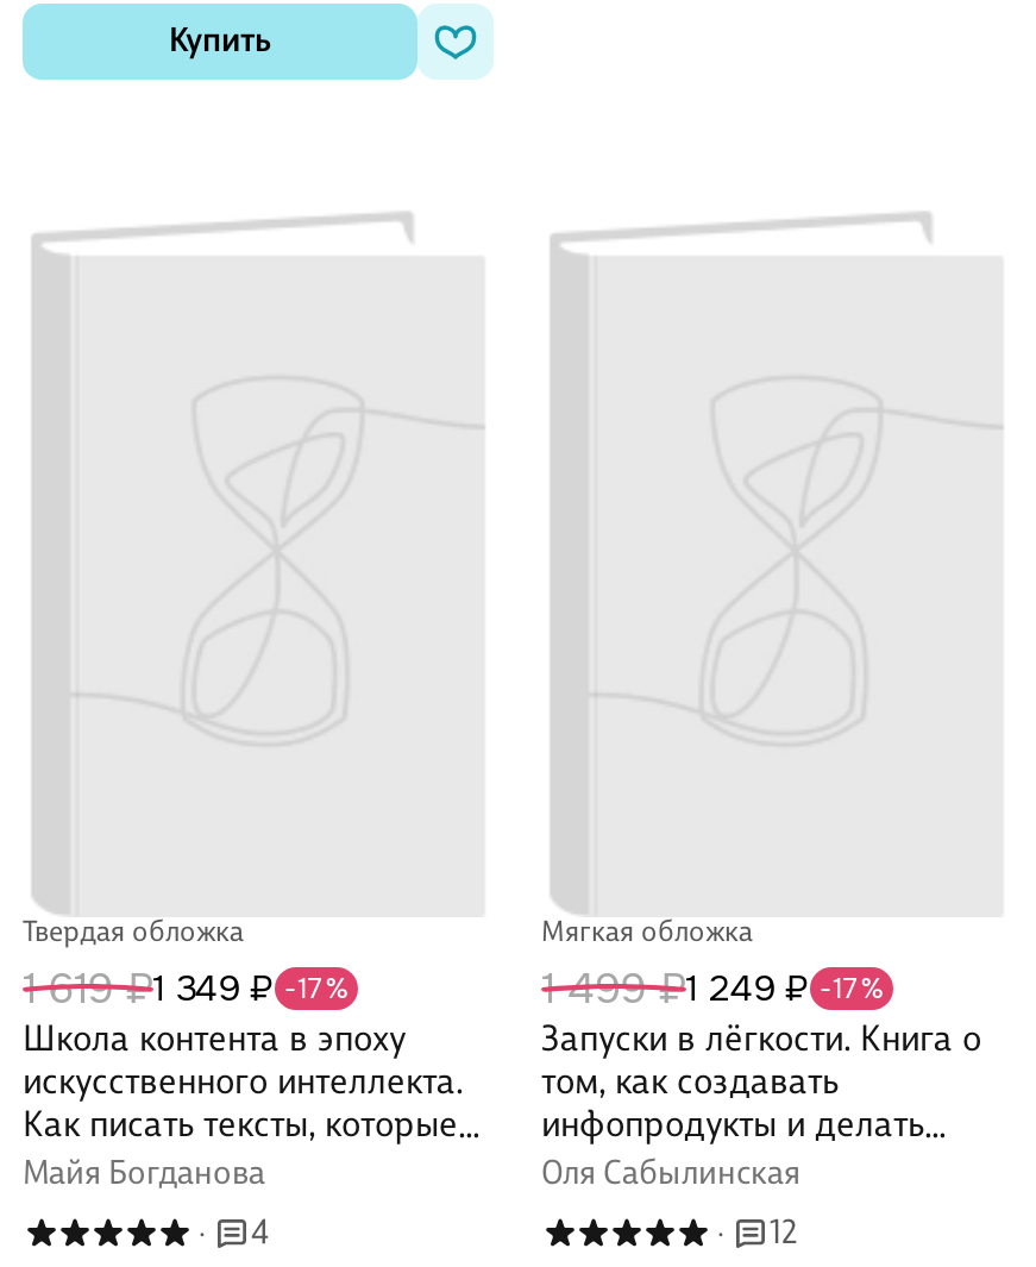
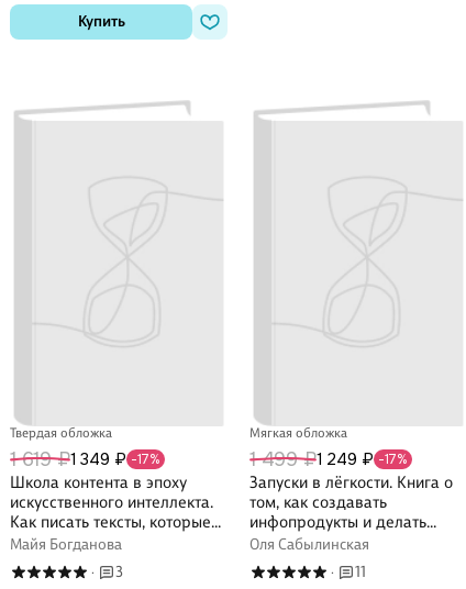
- 4
+ 3

- 12
+ 11
